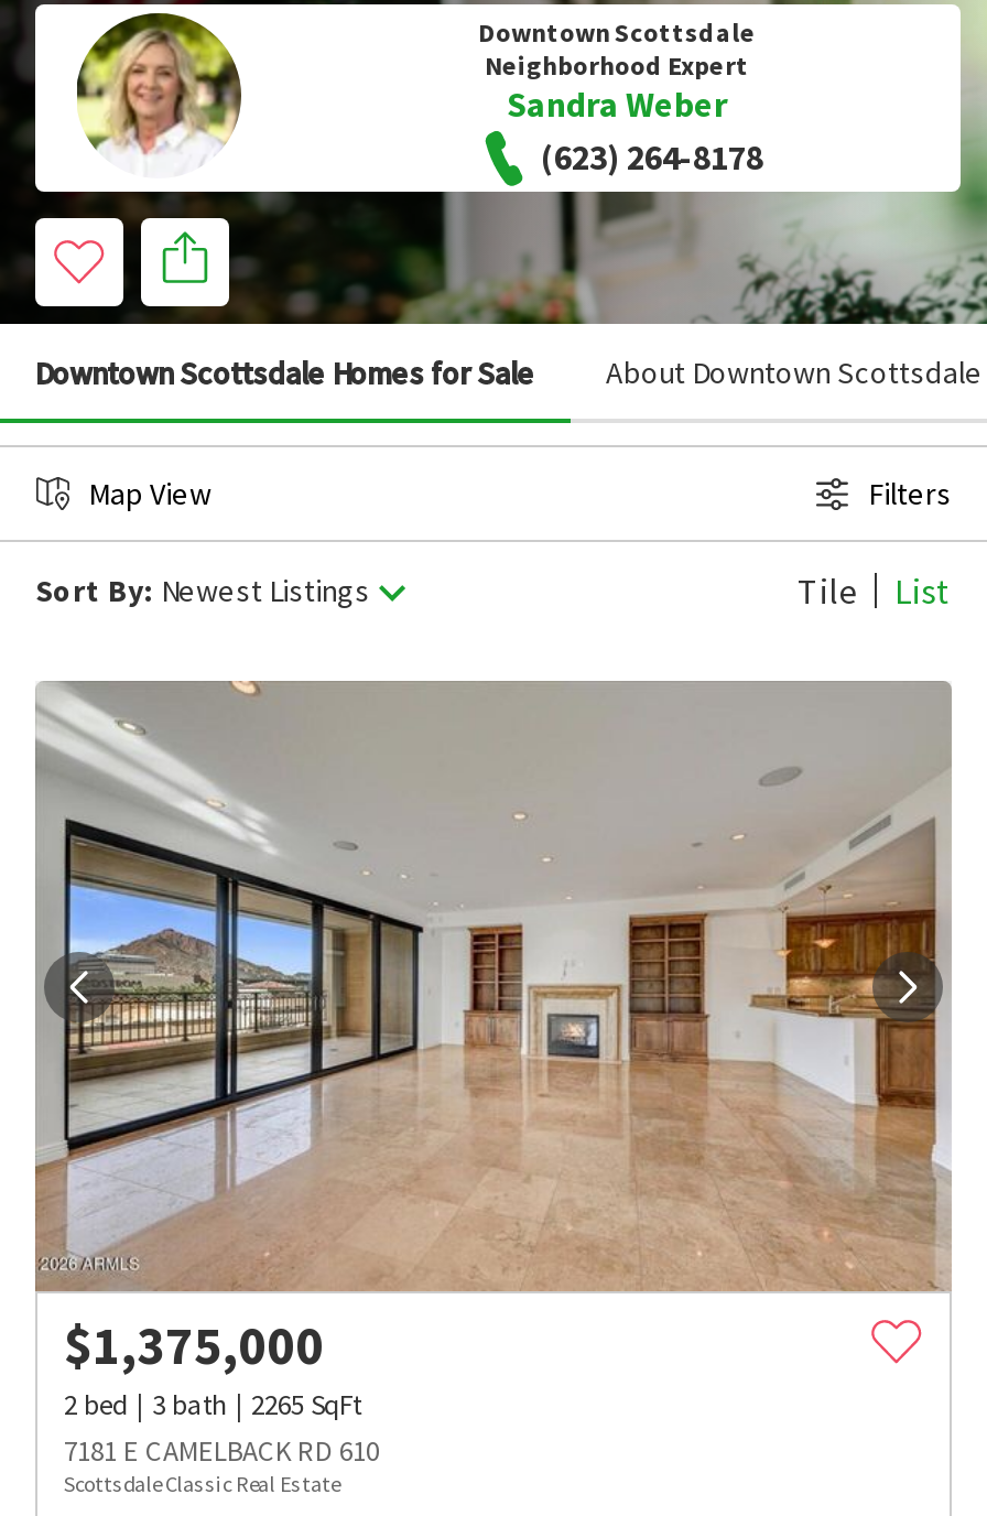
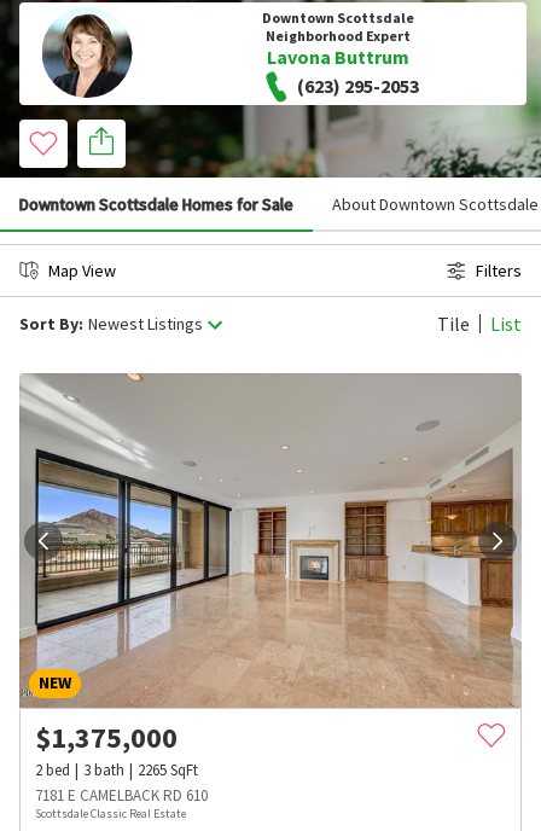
- [image]
+ [image]

- Sandra Weber
- (623) 264-8178
+ Lavona Buttrum
+ (623) 295-2053

+ NEW
